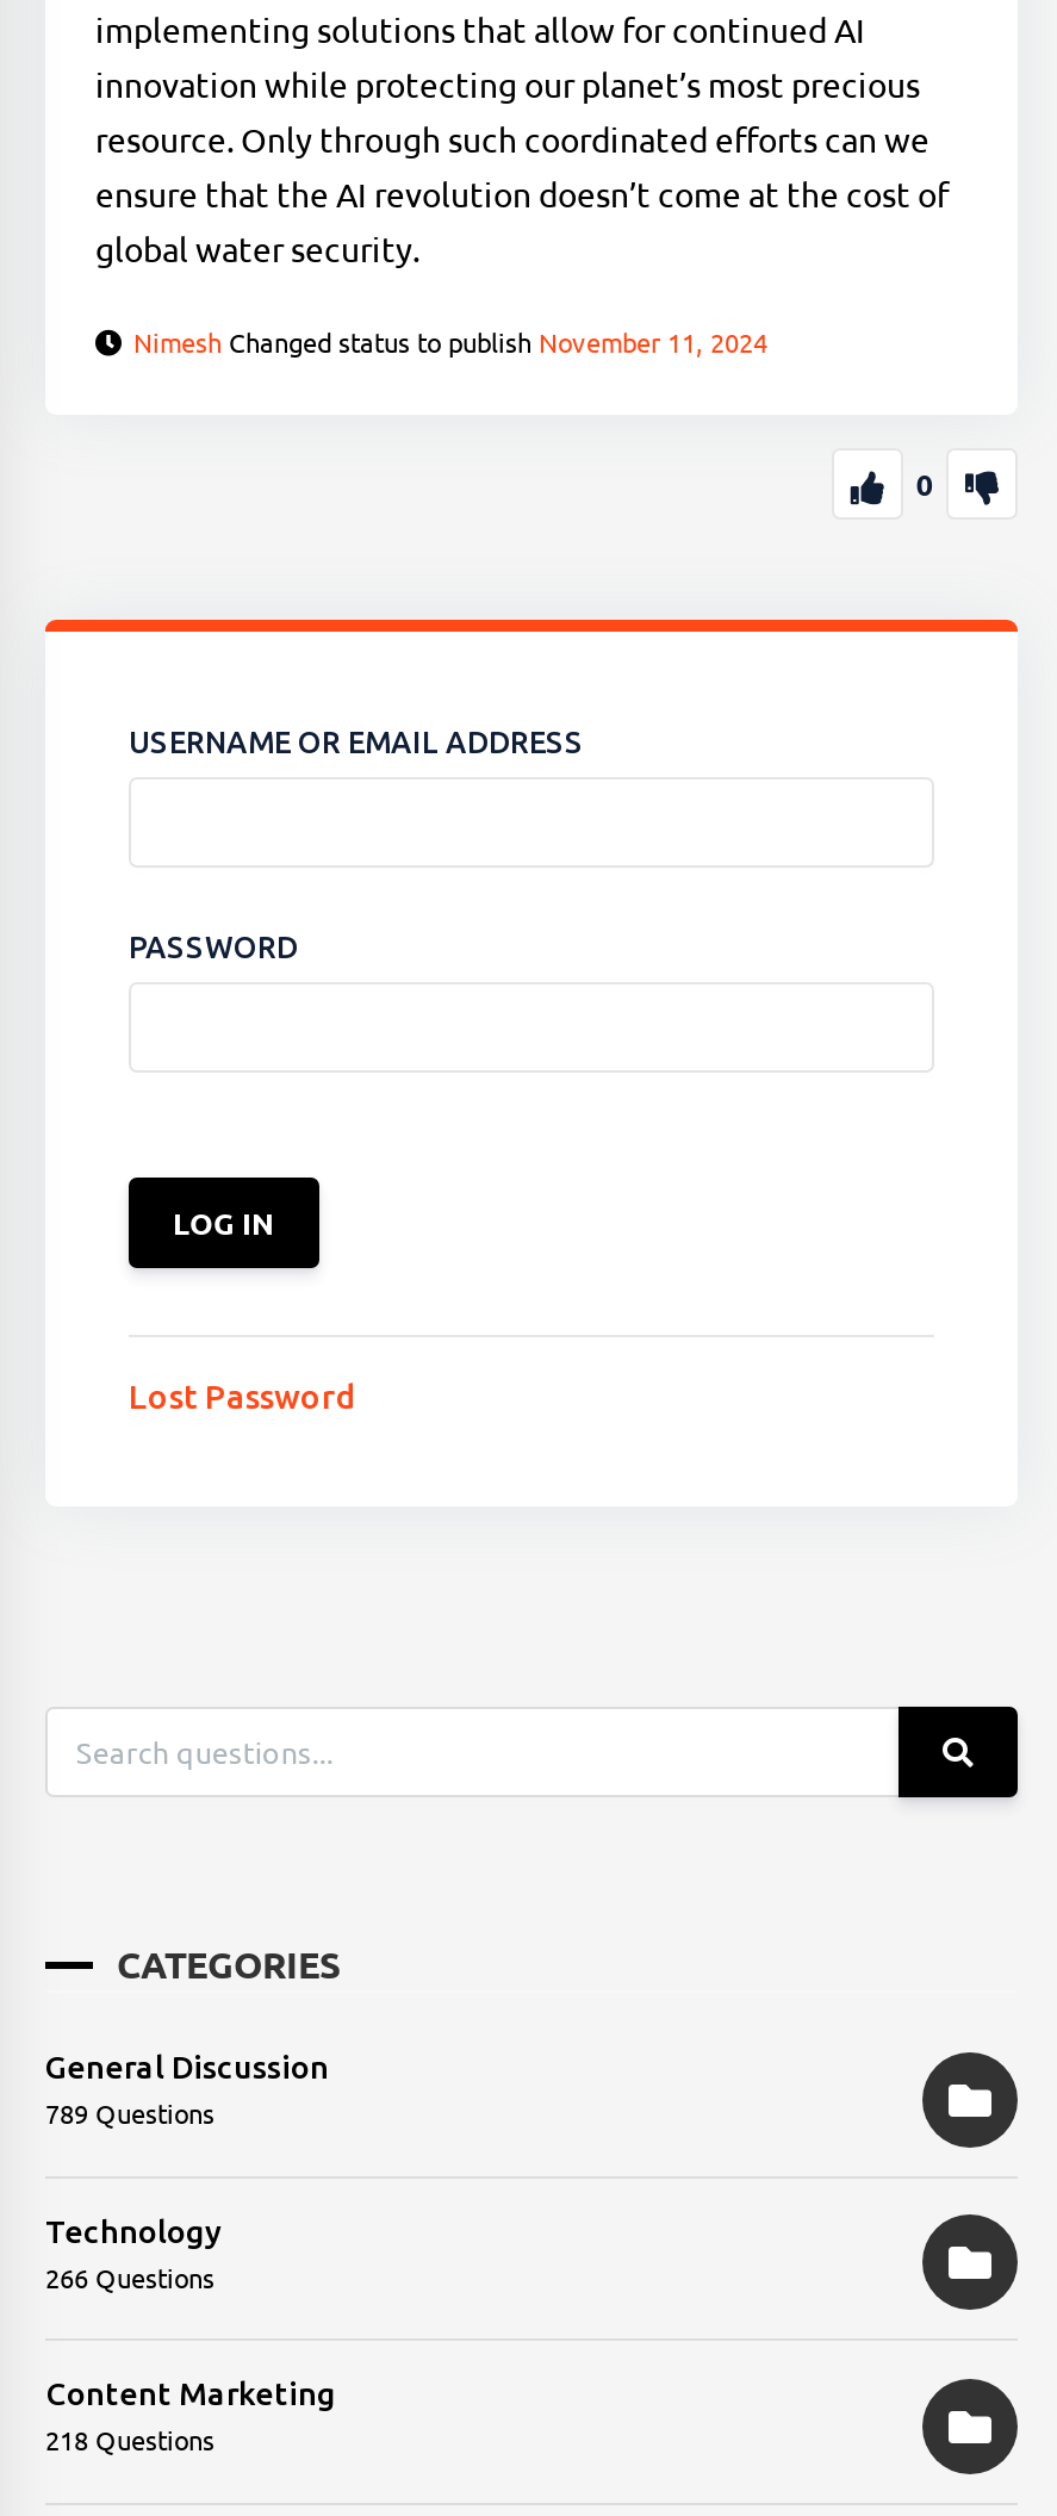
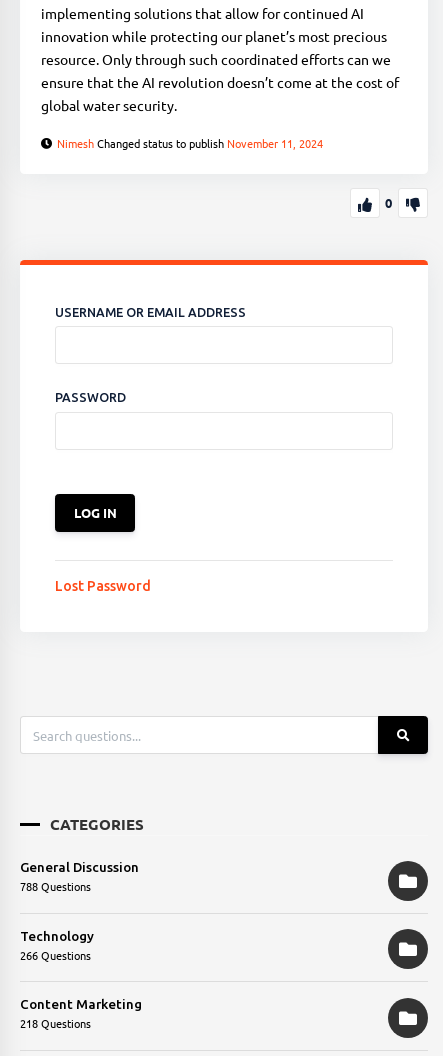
- 789 Questions
+ 788 Questions
